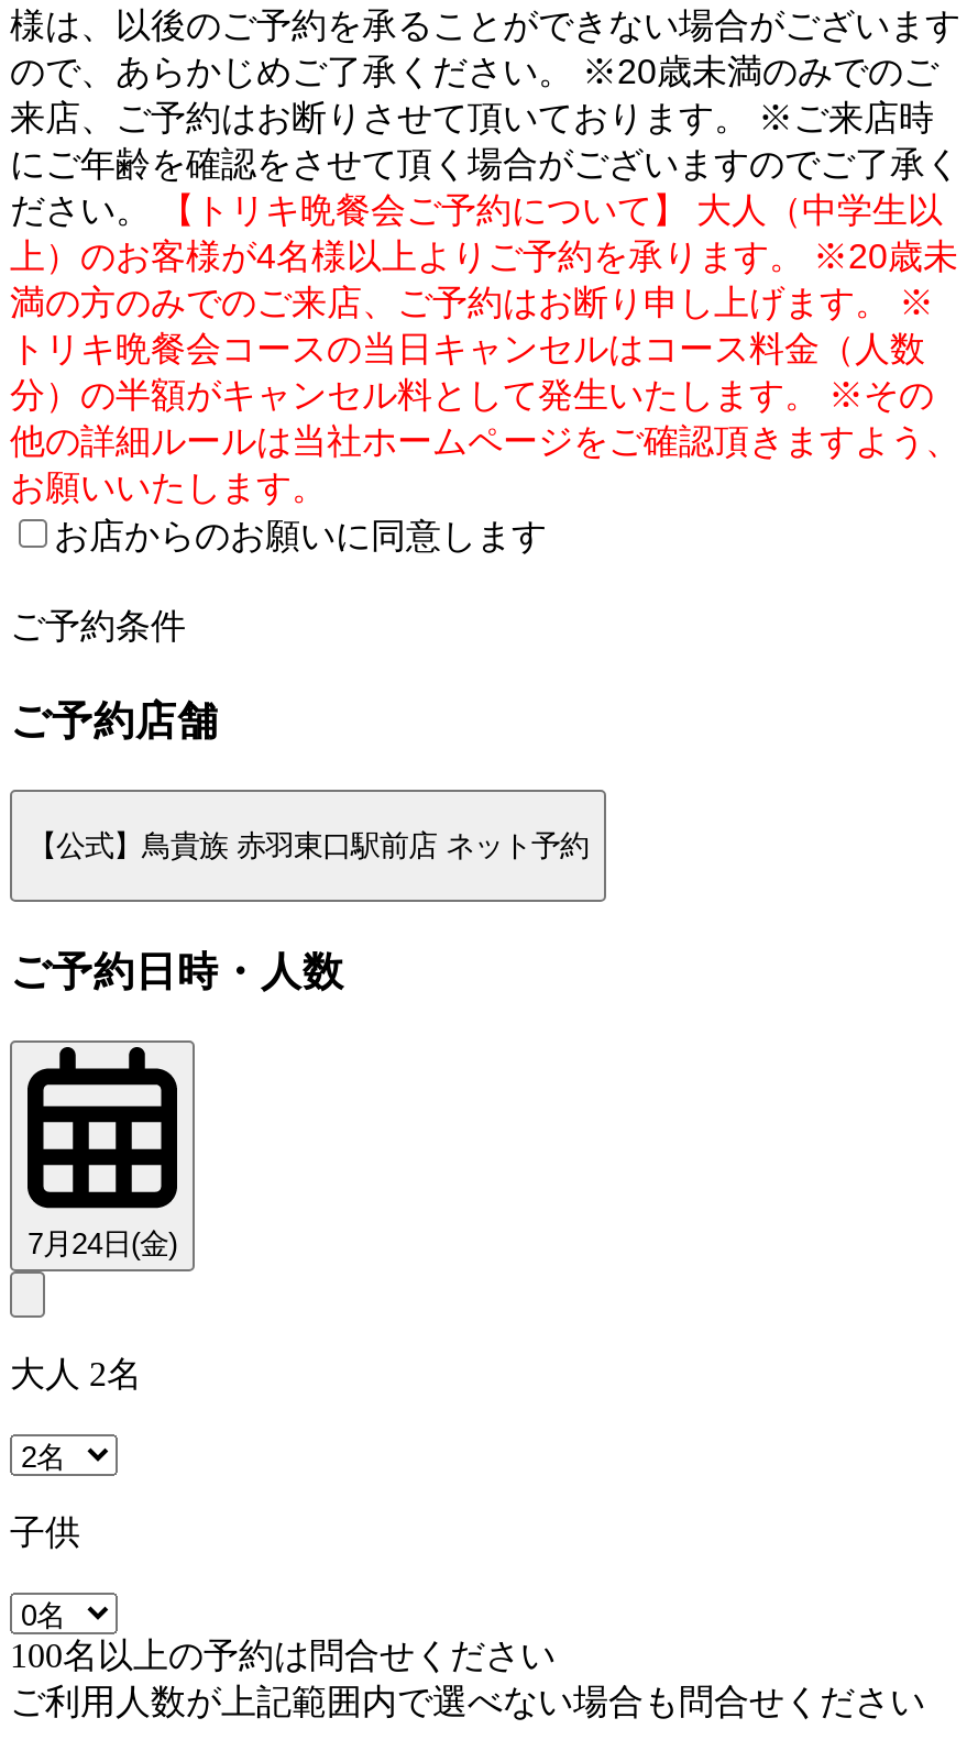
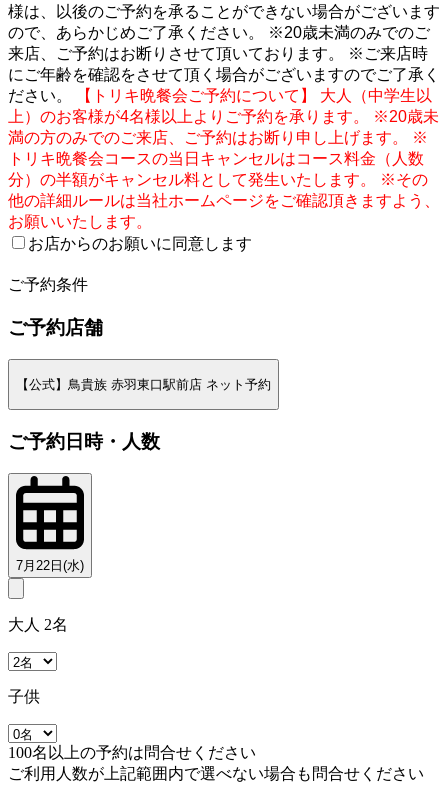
- 7月24日(金)
+ 7月22日(水)
